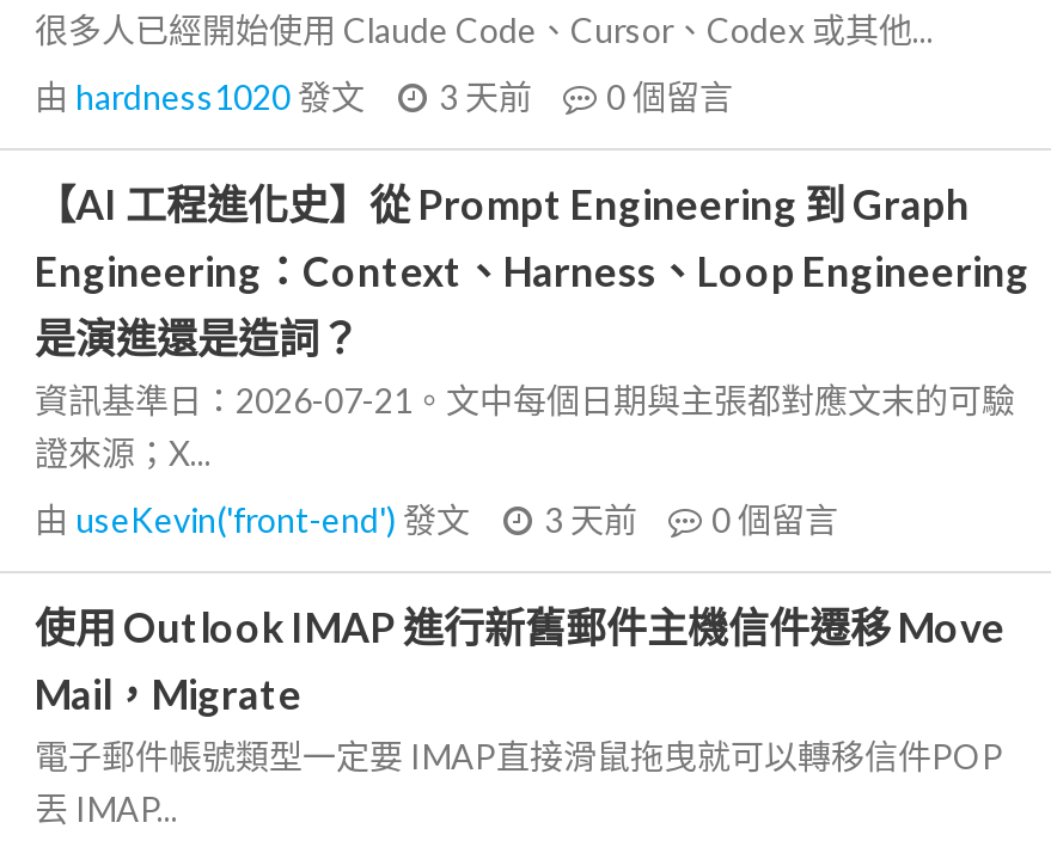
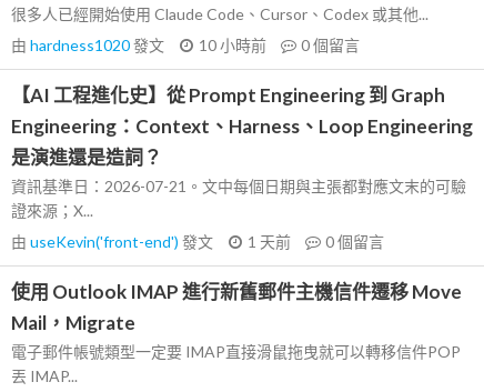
- 由hardness1020發文 3 天前 0個留言
+ 由hardness1020發文 10 小時前 0個留言

- 由useKevin('front-end')發文 3 天前 0個留言
+ 由useKevin('front-end')發文 1 天前 0個留言
